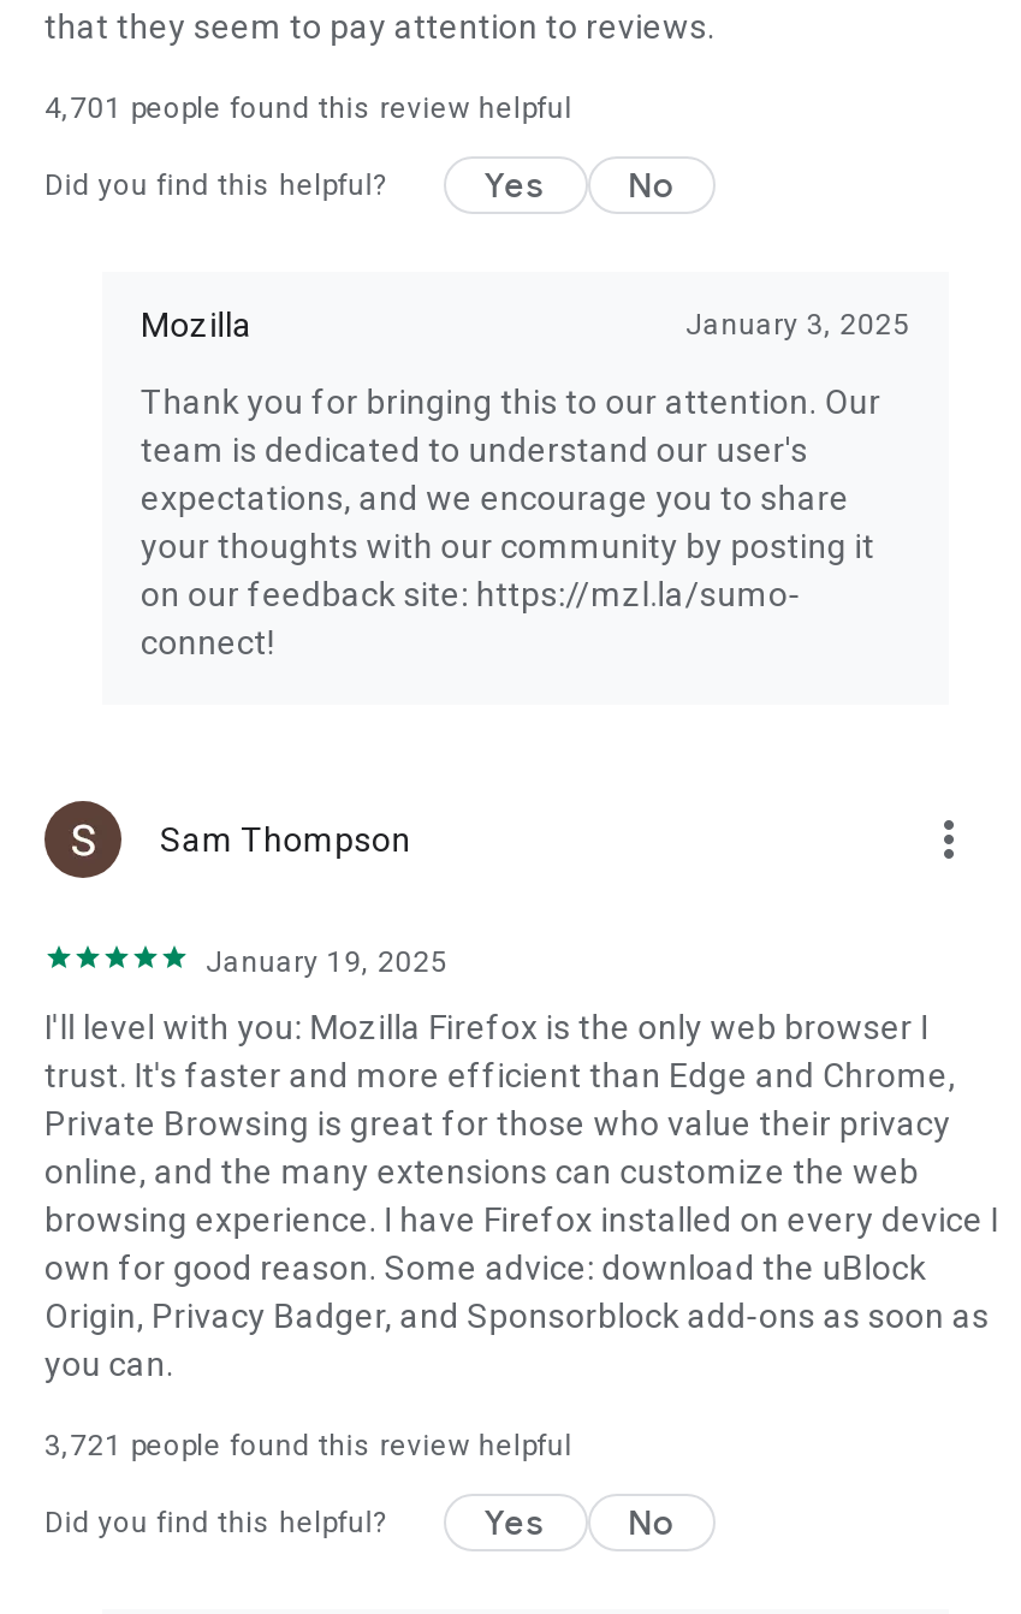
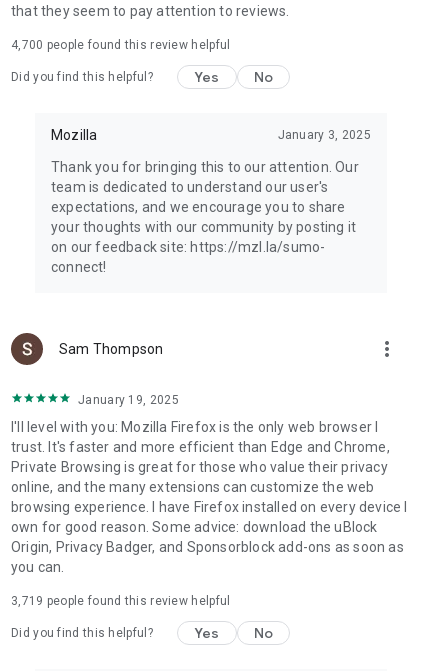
- 4,701 people found this review helpful
+ 4,700 people found this review helpful

- 3,721 people found this review helpful
+ 3,719 people found this review helpful
